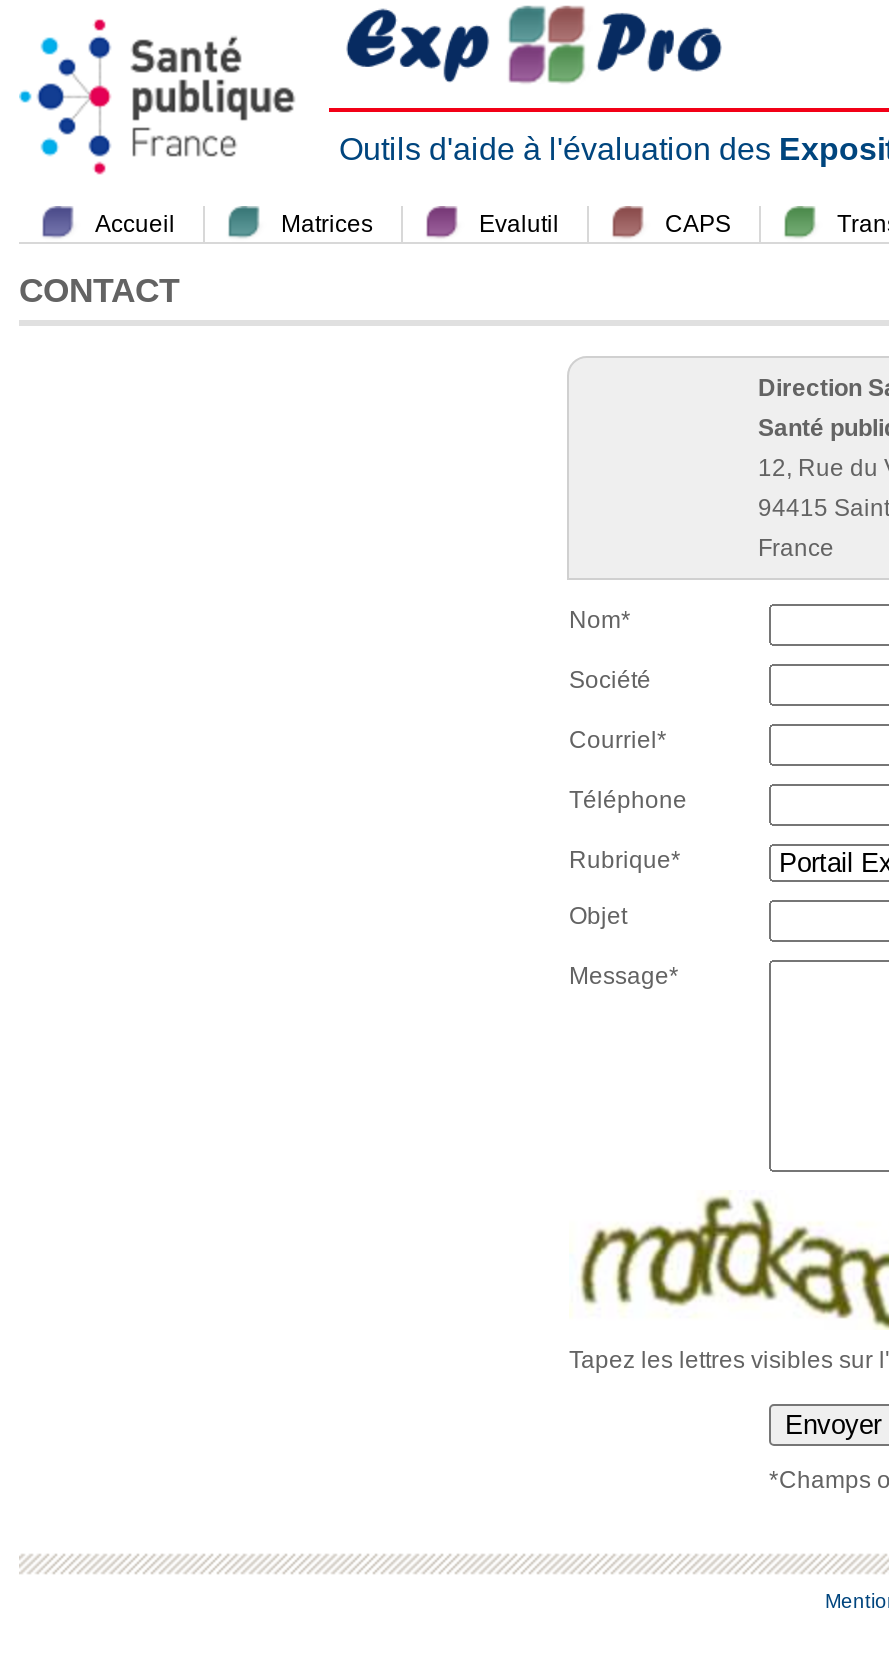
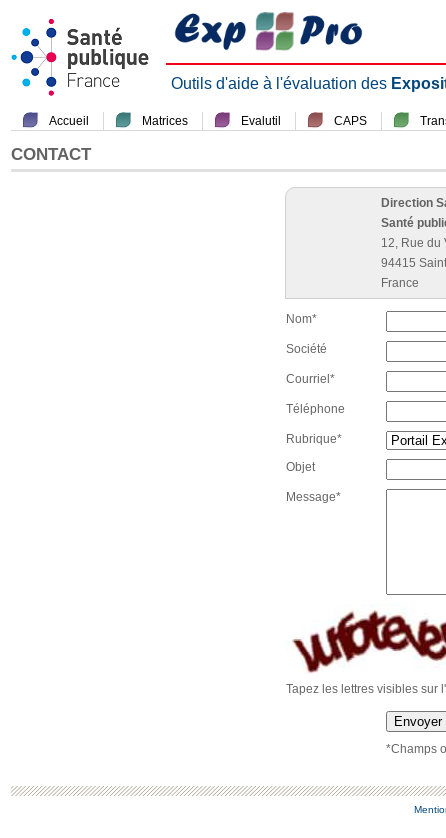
- [image]
+ [image]
